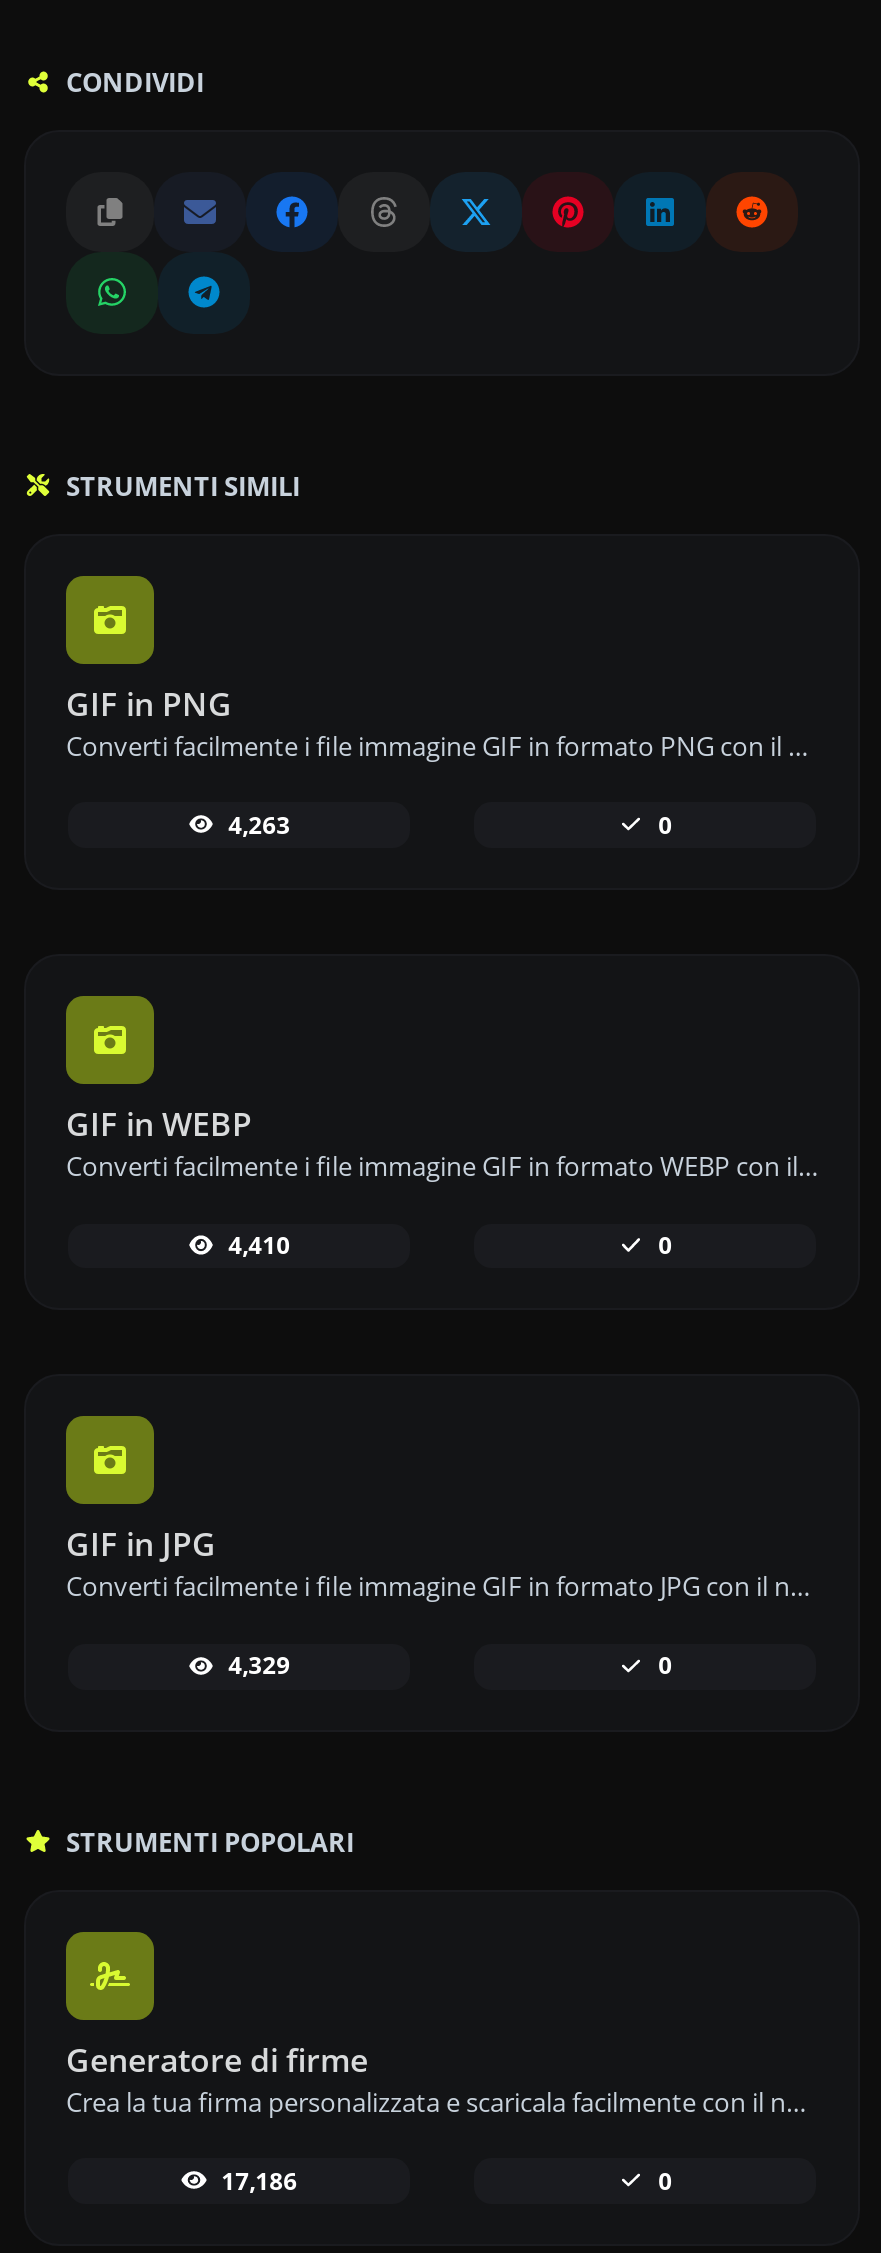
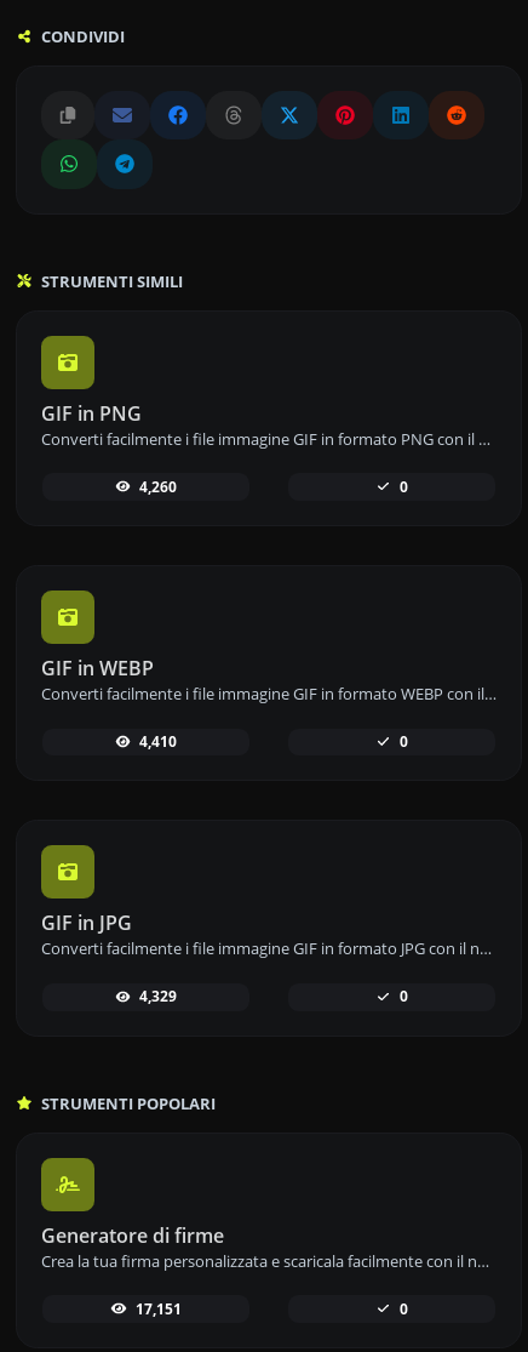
- 4,263
+ 4,260

- 17,186
+ 17,151
